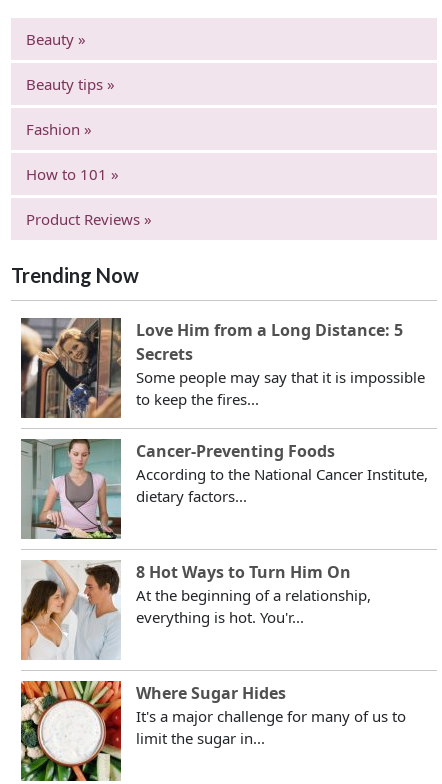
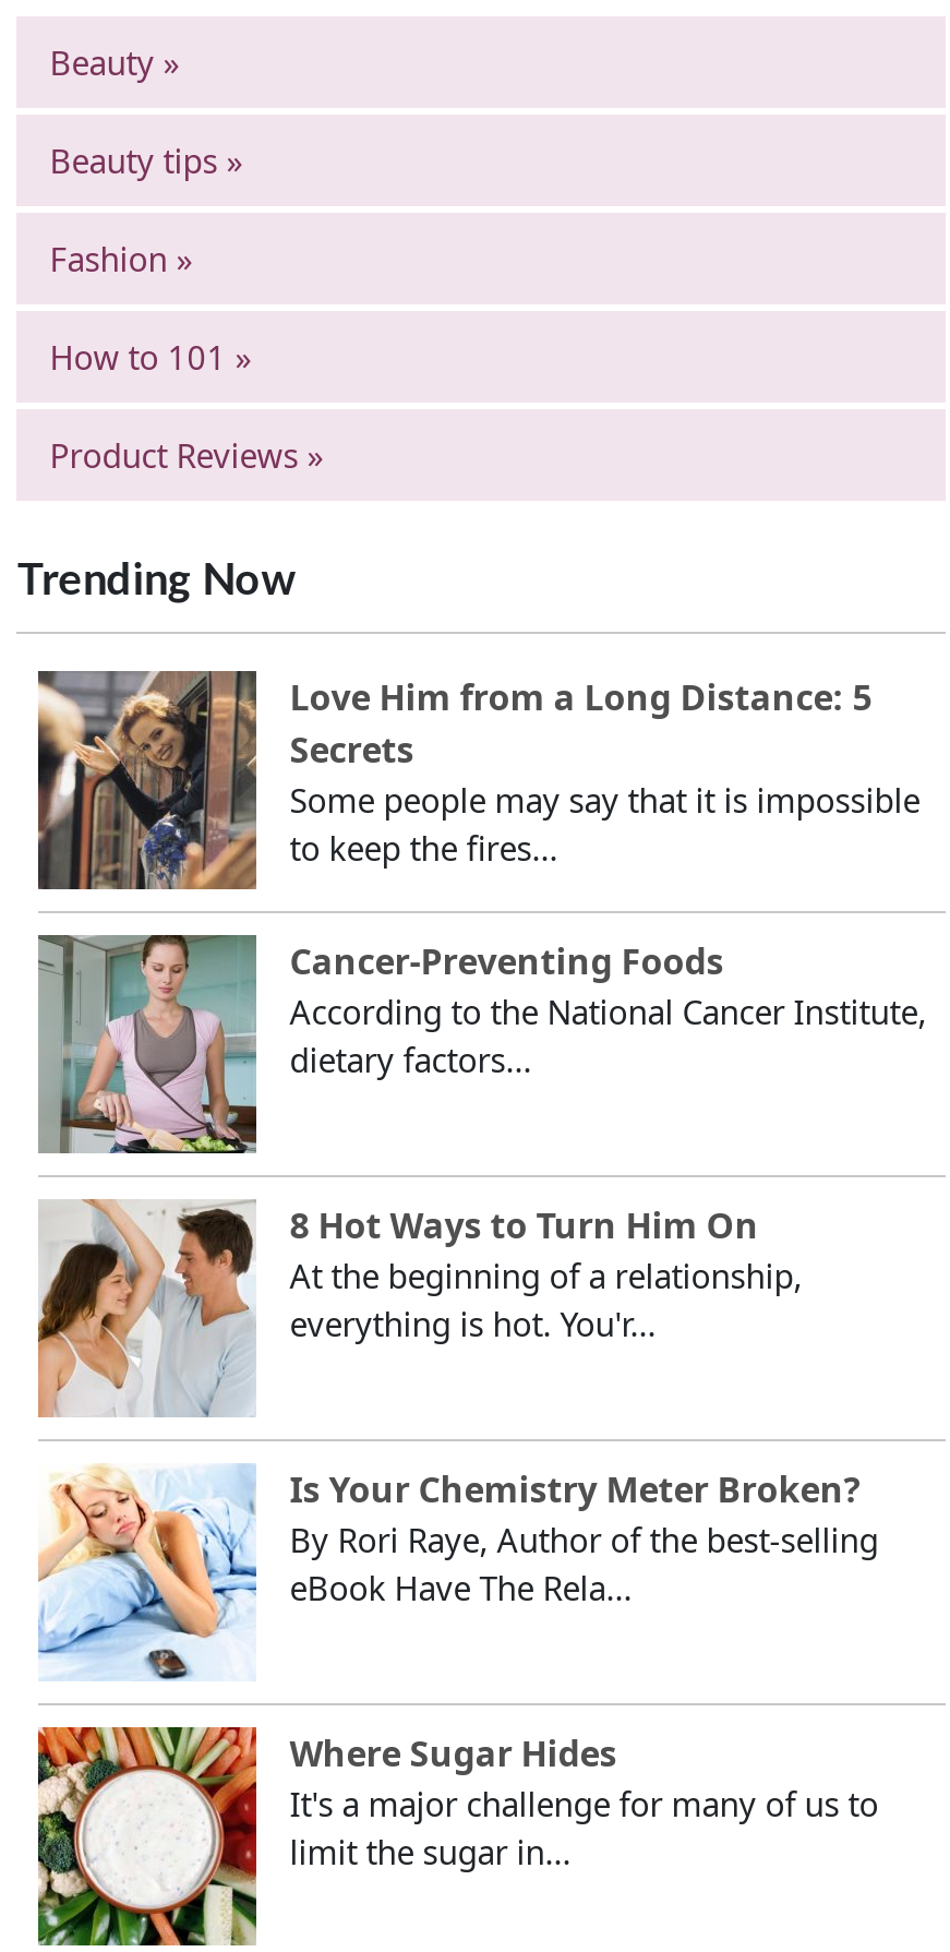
+ [image]
+ Is Your Chemistry Meter Broken?
+ By Rori Raye, Author of the best-selling
+ eBook Have The Rela...
